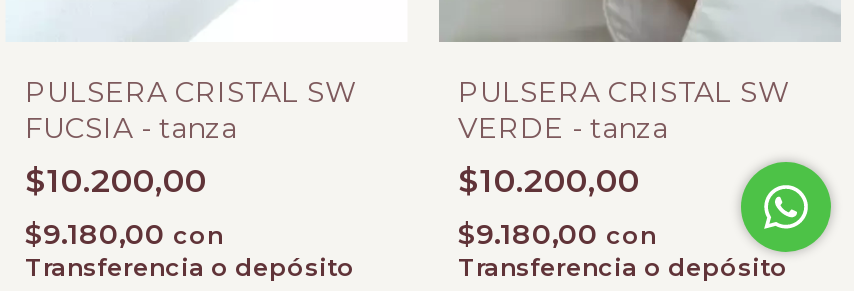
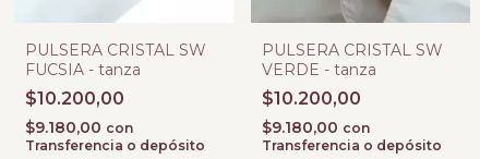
- [image]
